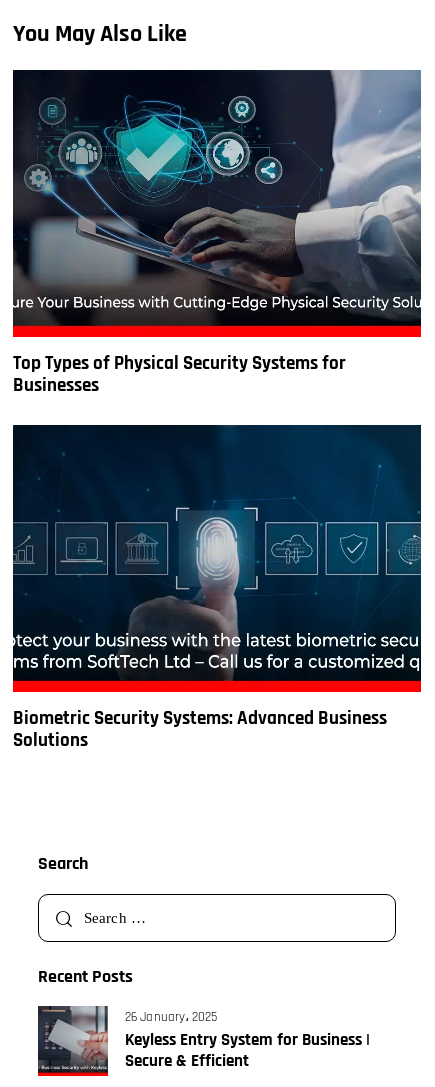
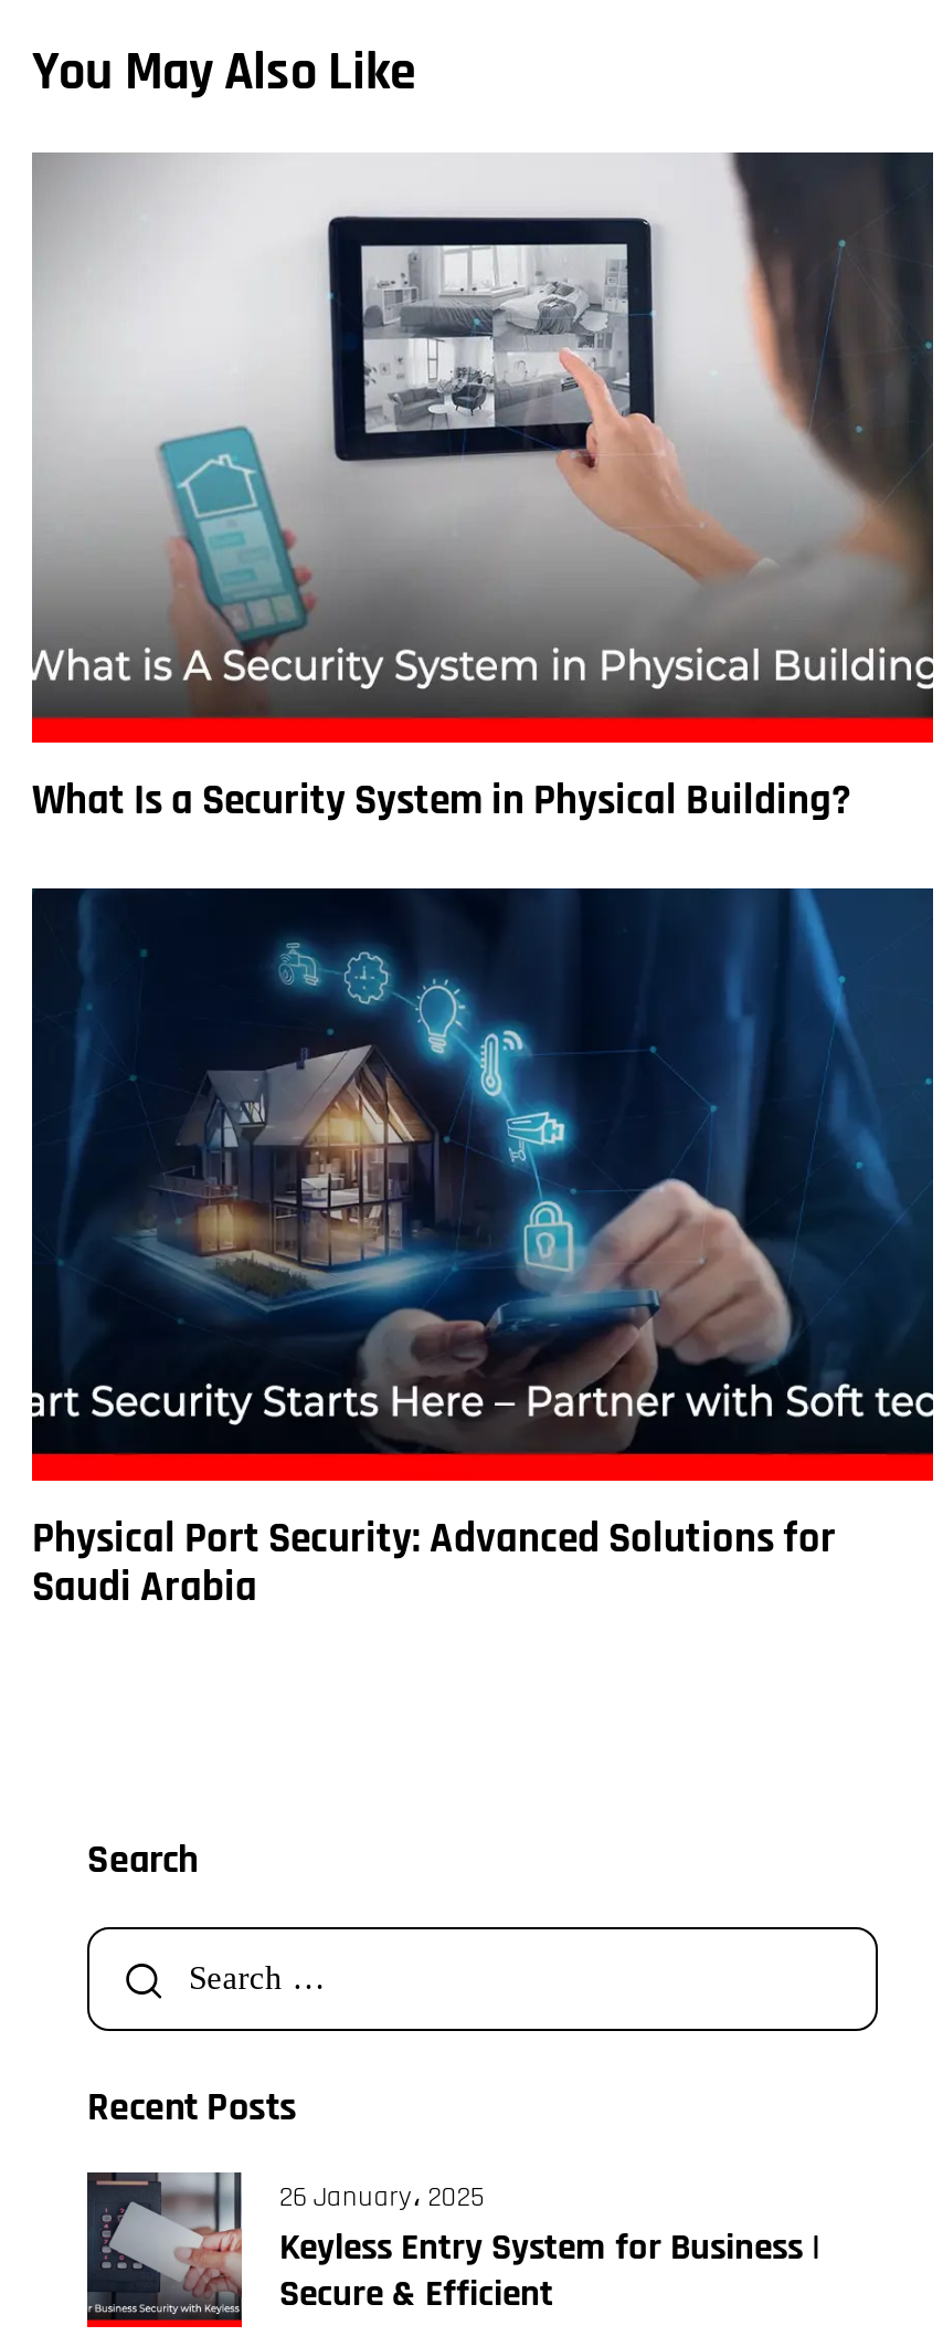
- [image]
- Top Types of Physical Security Systems for
- Businesses
+ [image]
+ What Is a Security System in Physical Building?

- [image]
- Biometric Security Systems: Advanced Business
- Solutions
+ [image]
+ Physical Port Security: Advanced Solutions for
+ Saudi Arabia
